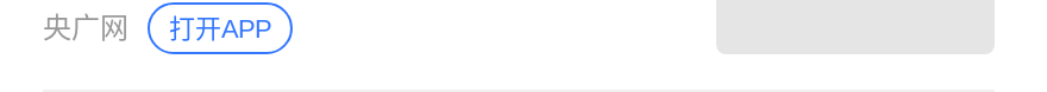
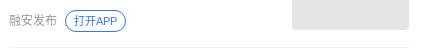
- 央广网
+ 融安发布
